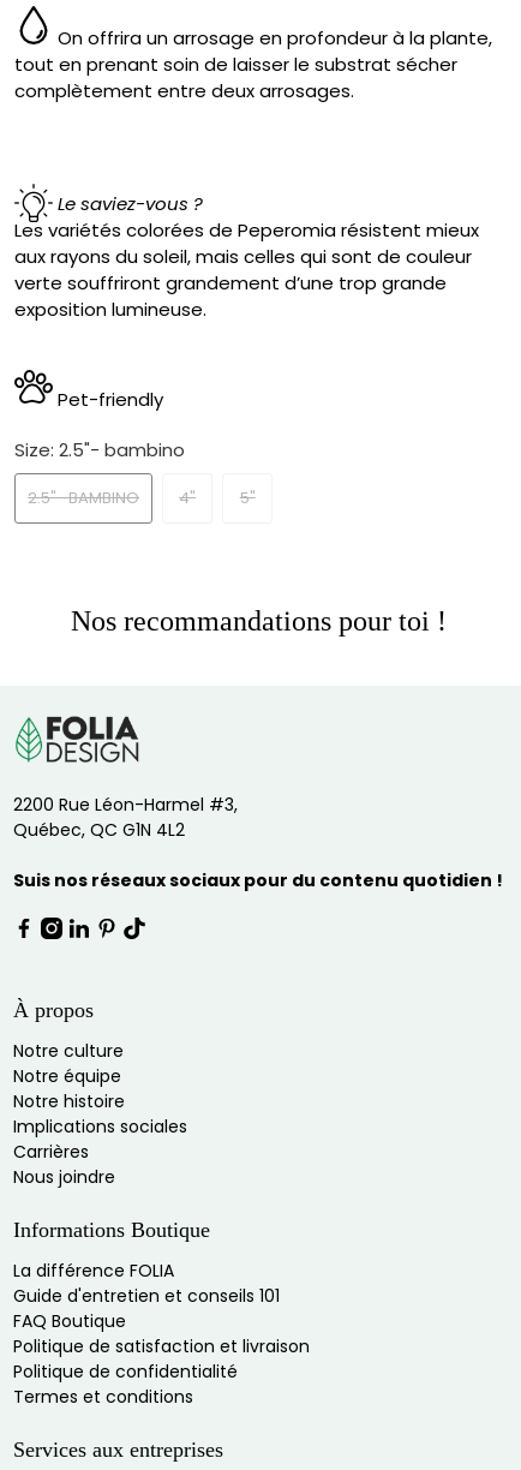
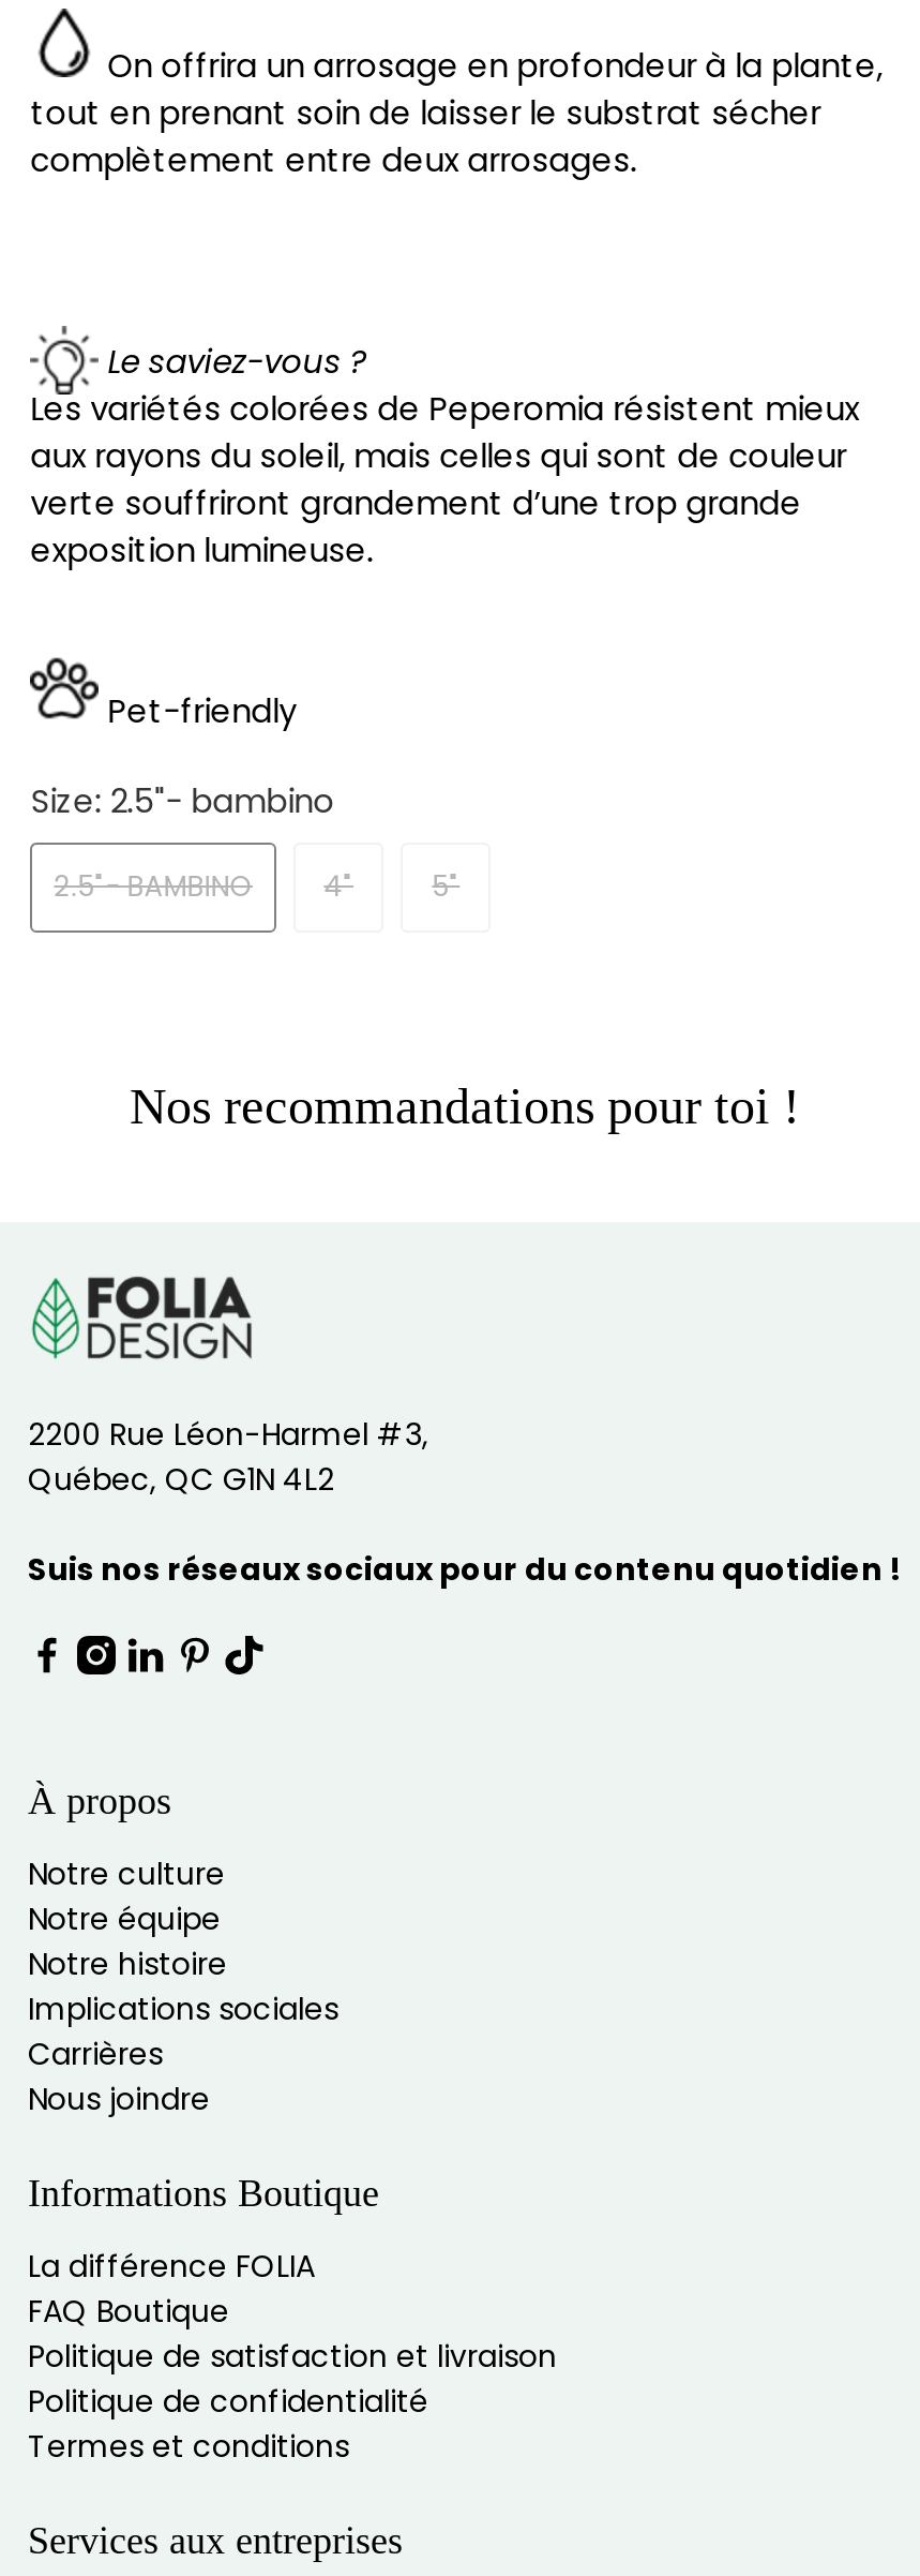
- Guide d'entretien et conseils 101
